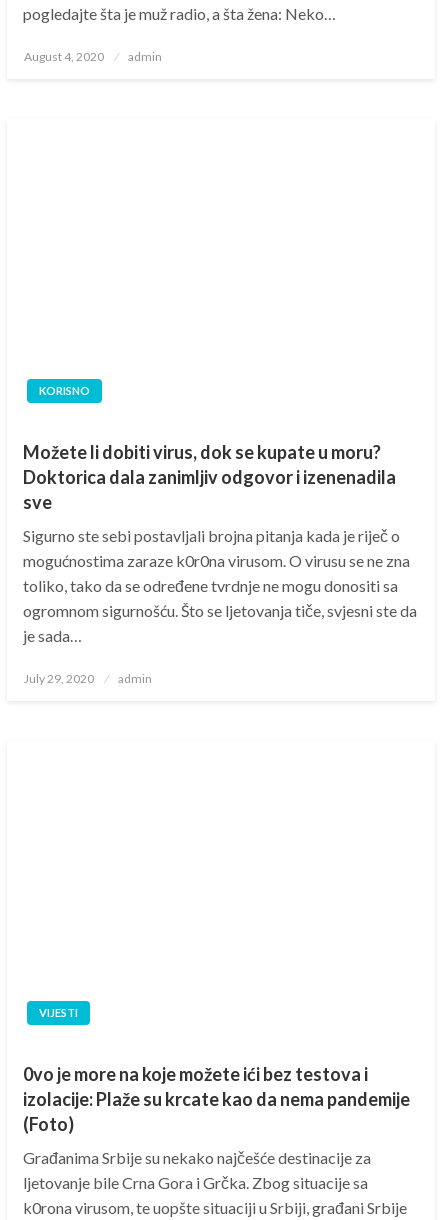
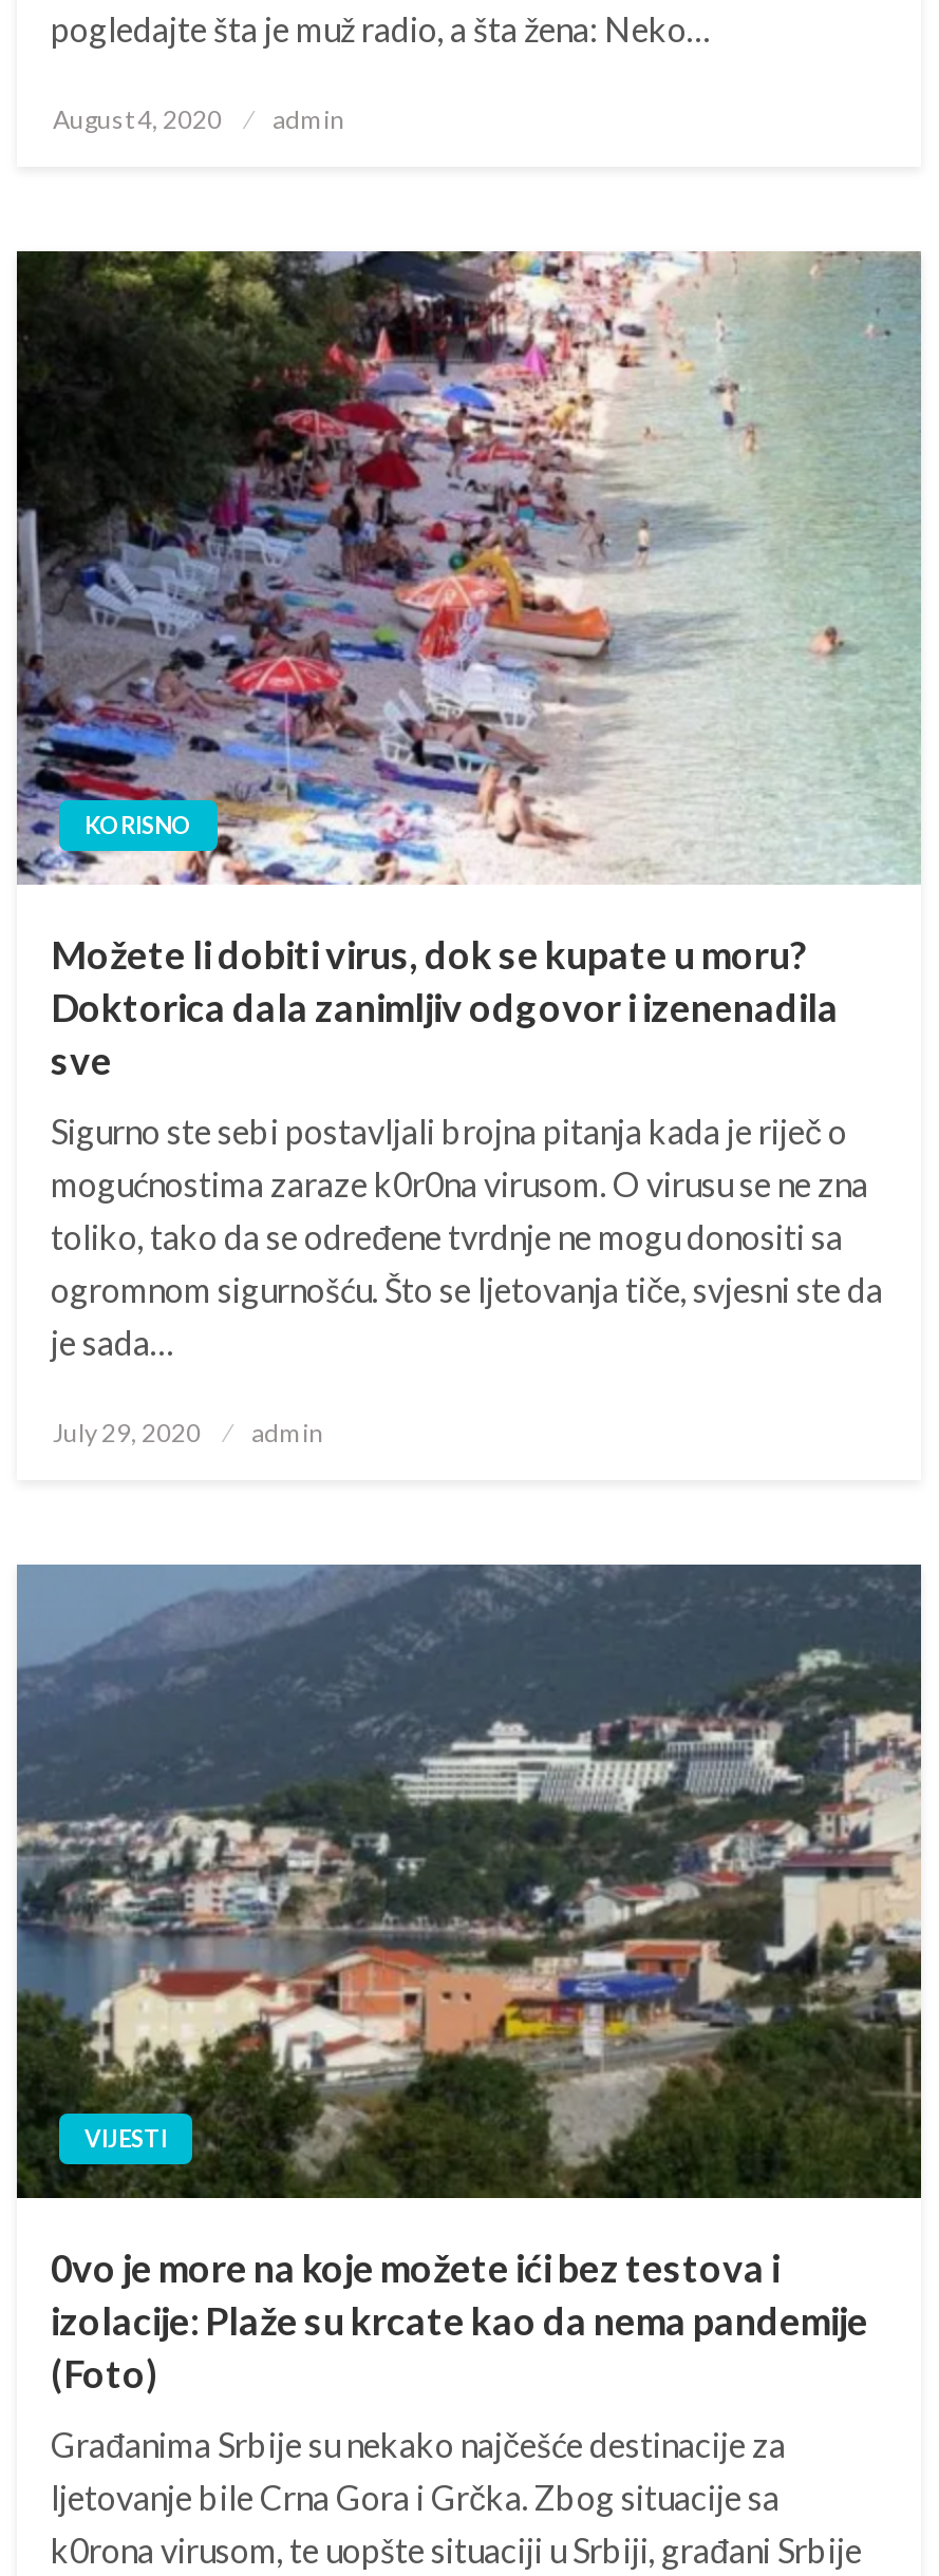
+ [image]

+ [image]
